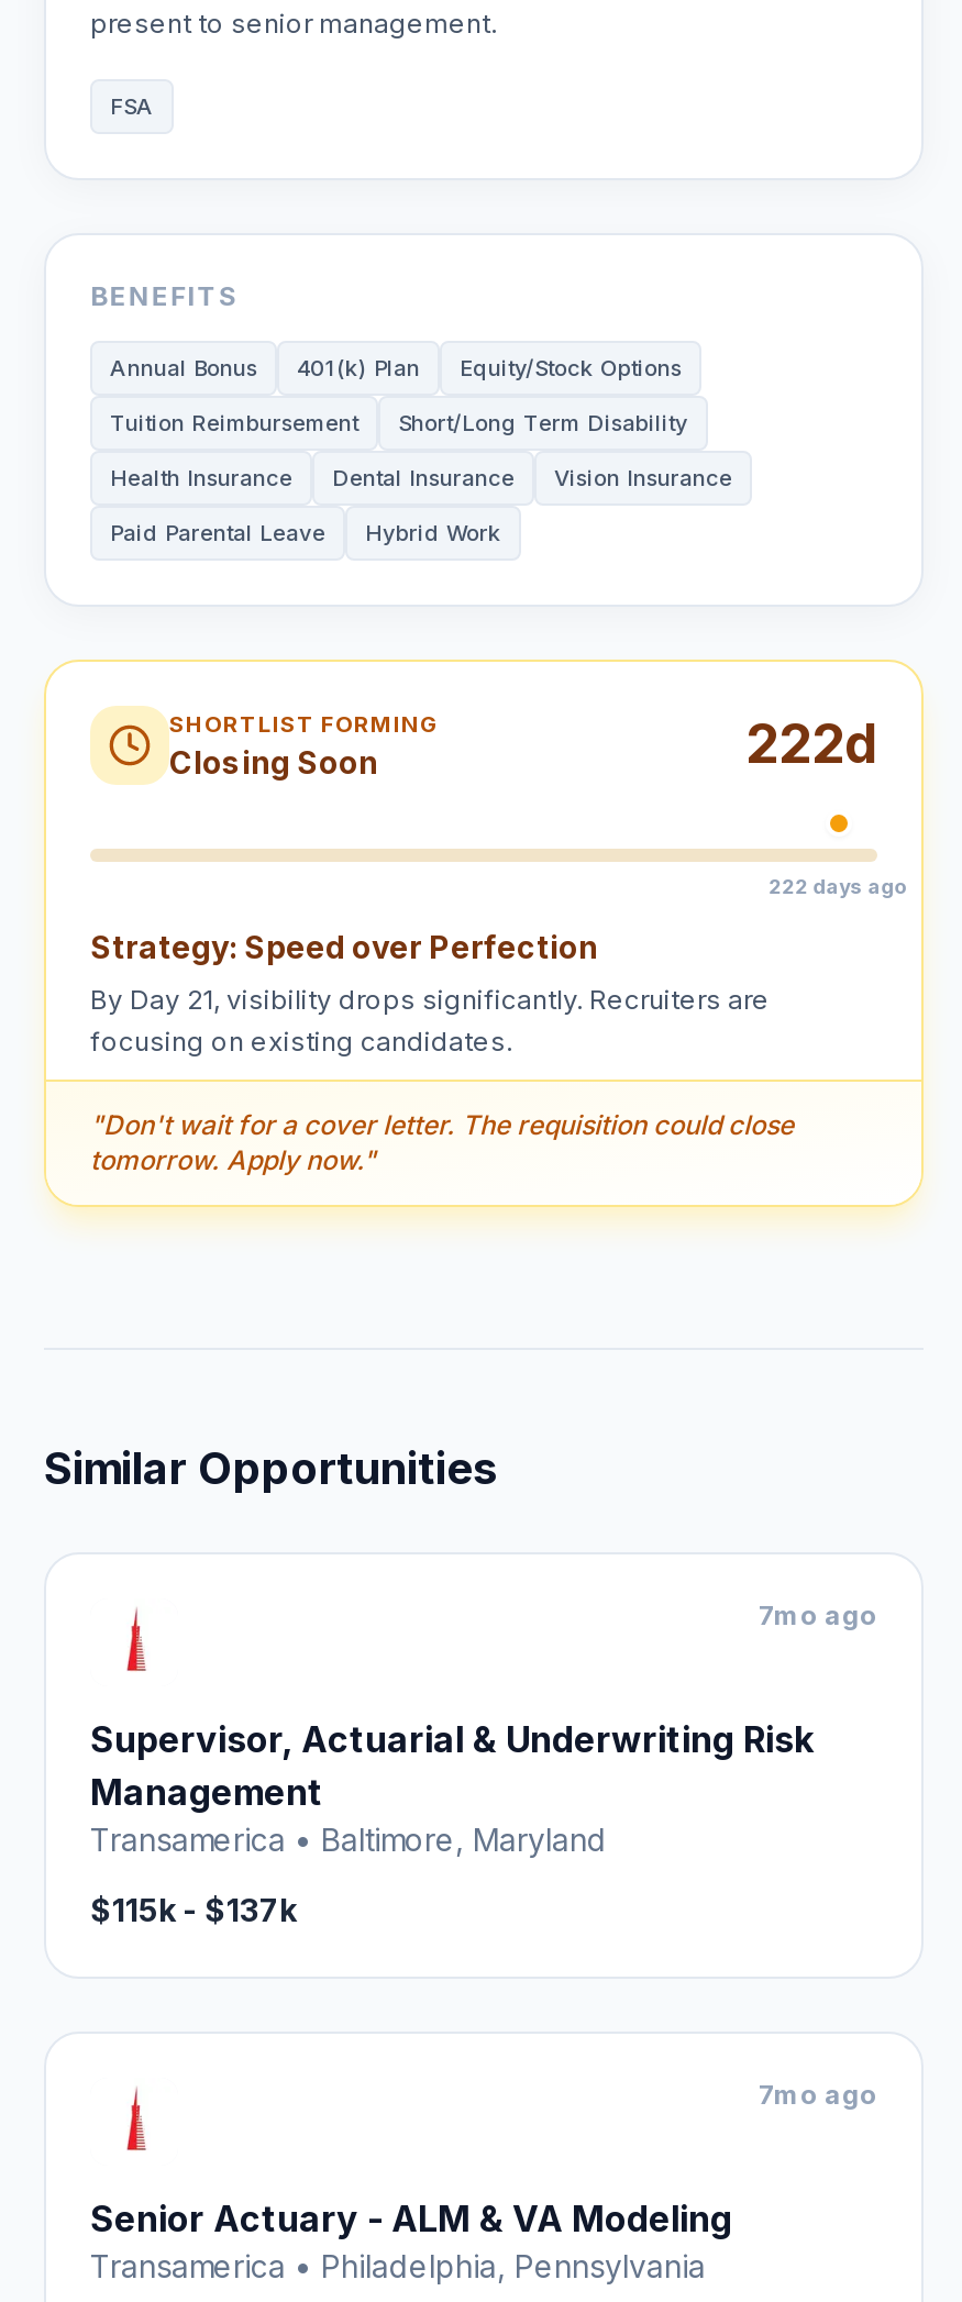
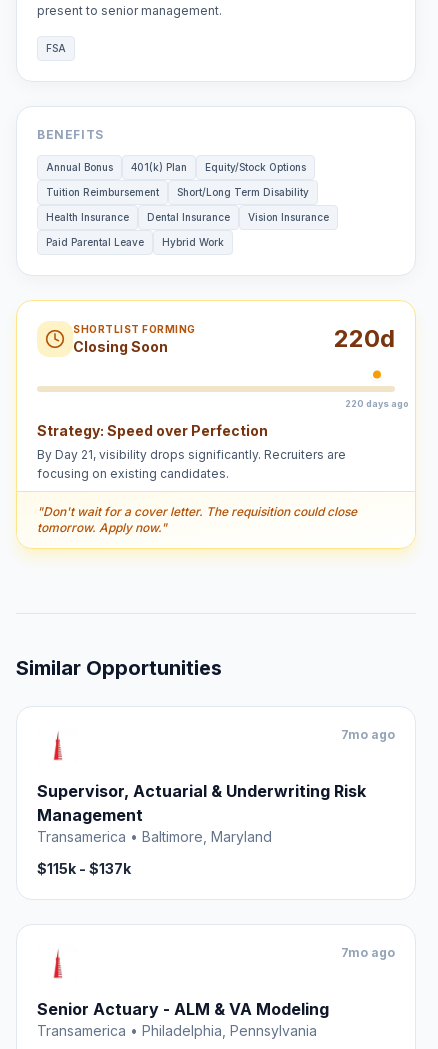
- 222d
+ 220d

- 222 days ago
+ 220 days ago
